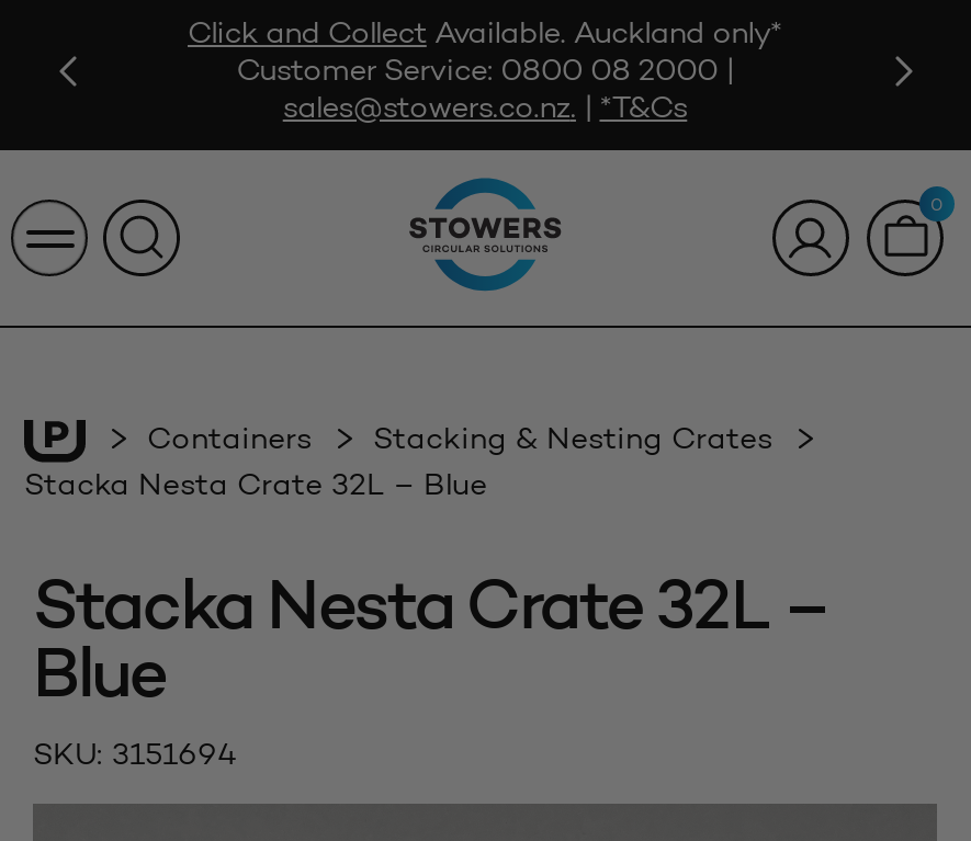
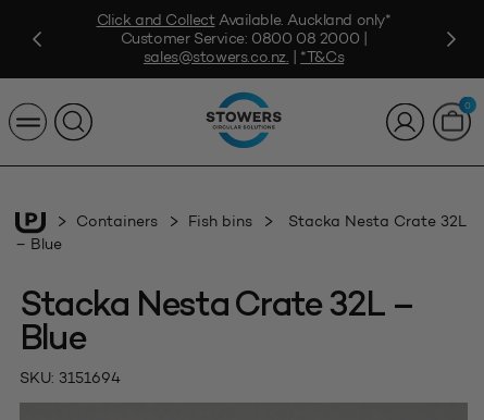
- Stacking & Nesting Crates
- Stacka Nesta Crate 32L – Blue
+ Fish bins
+ Stacka Nesta Crate 32L
+ – Blue
